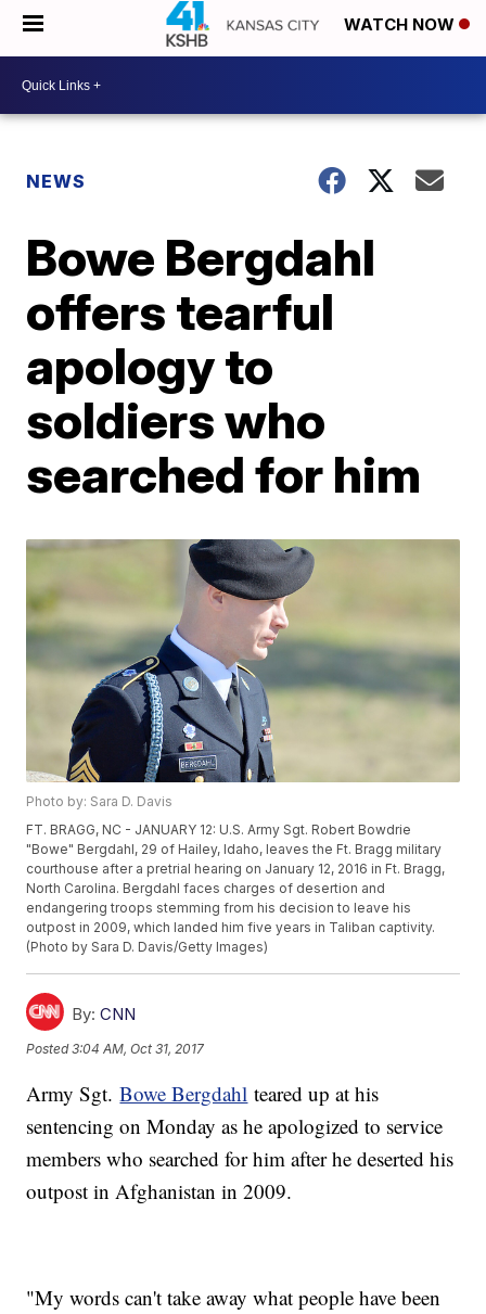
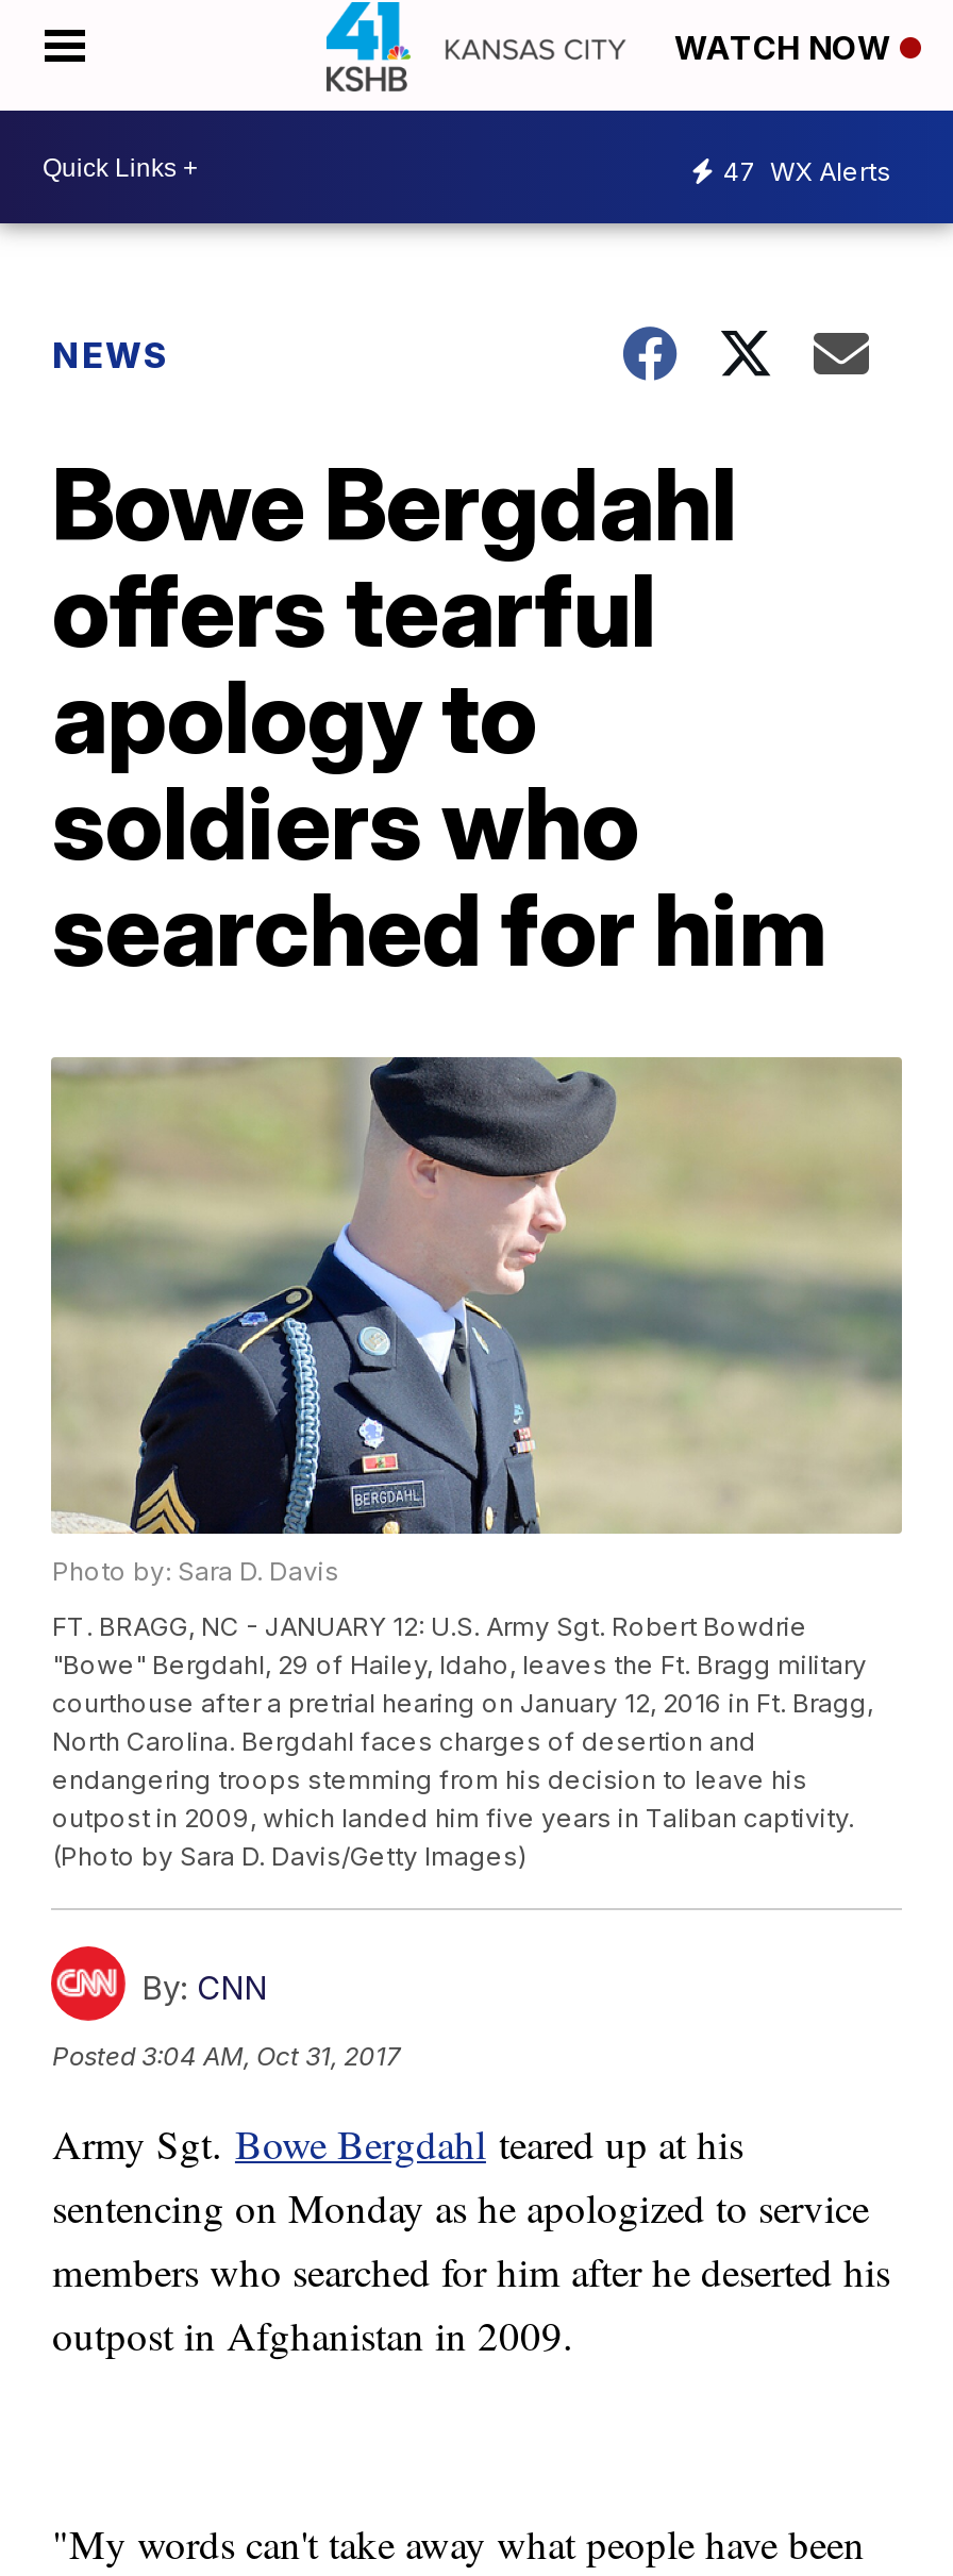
+ 47 WX Alerts
